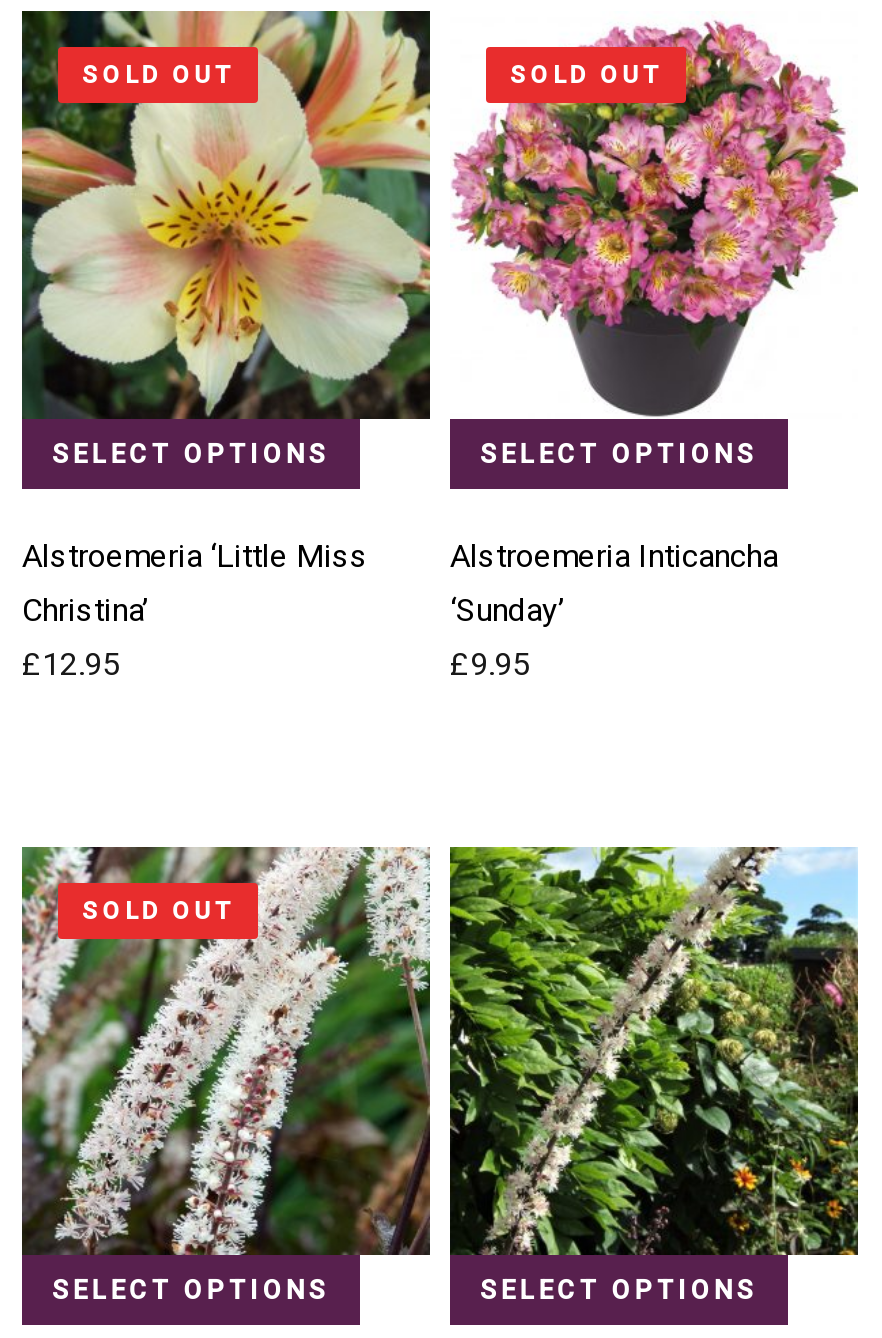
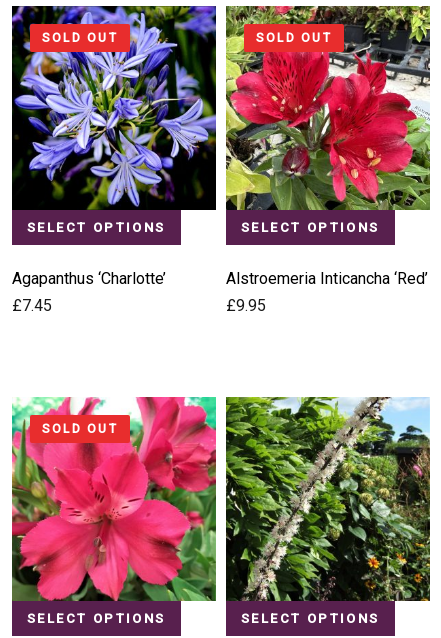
- [image]
+ [image]

- [image]
+ [image]

- Alstroemeria ‘Little Miss
- Christina’
- £12.95
+ Agapanthus ‘Charlotte’
+ £7.45

- Alstroemeria Inticancha
- ‘Sunday’
+ Alstroemeria Inticancha ‘Red’

- [image]
+ [image]
